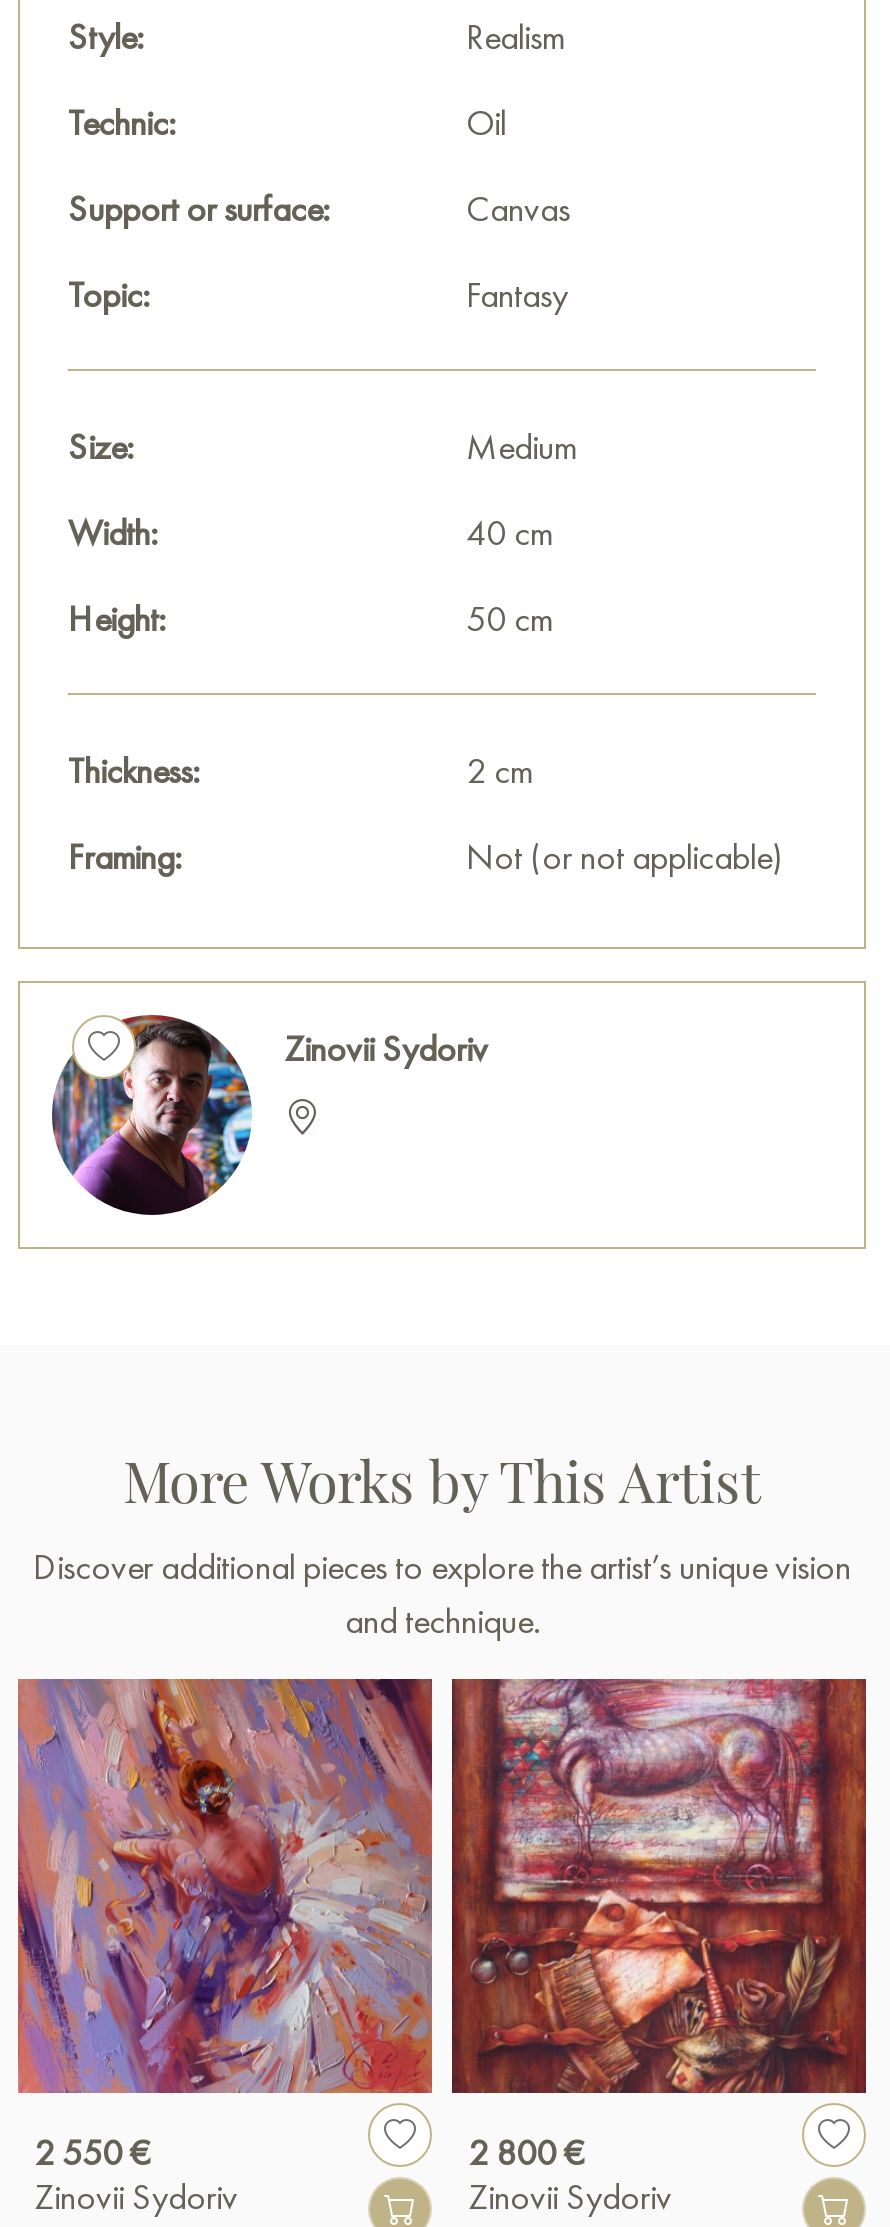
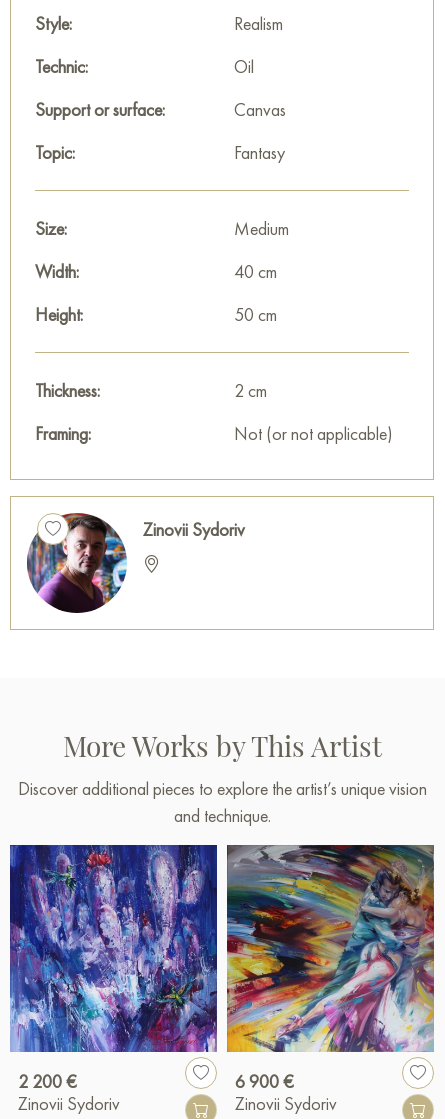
- [image]
- 2 550 €
+ [image]
+ 2 200 €

- [image]
- 2 800 €
+ [image]
+ 6 900 €
